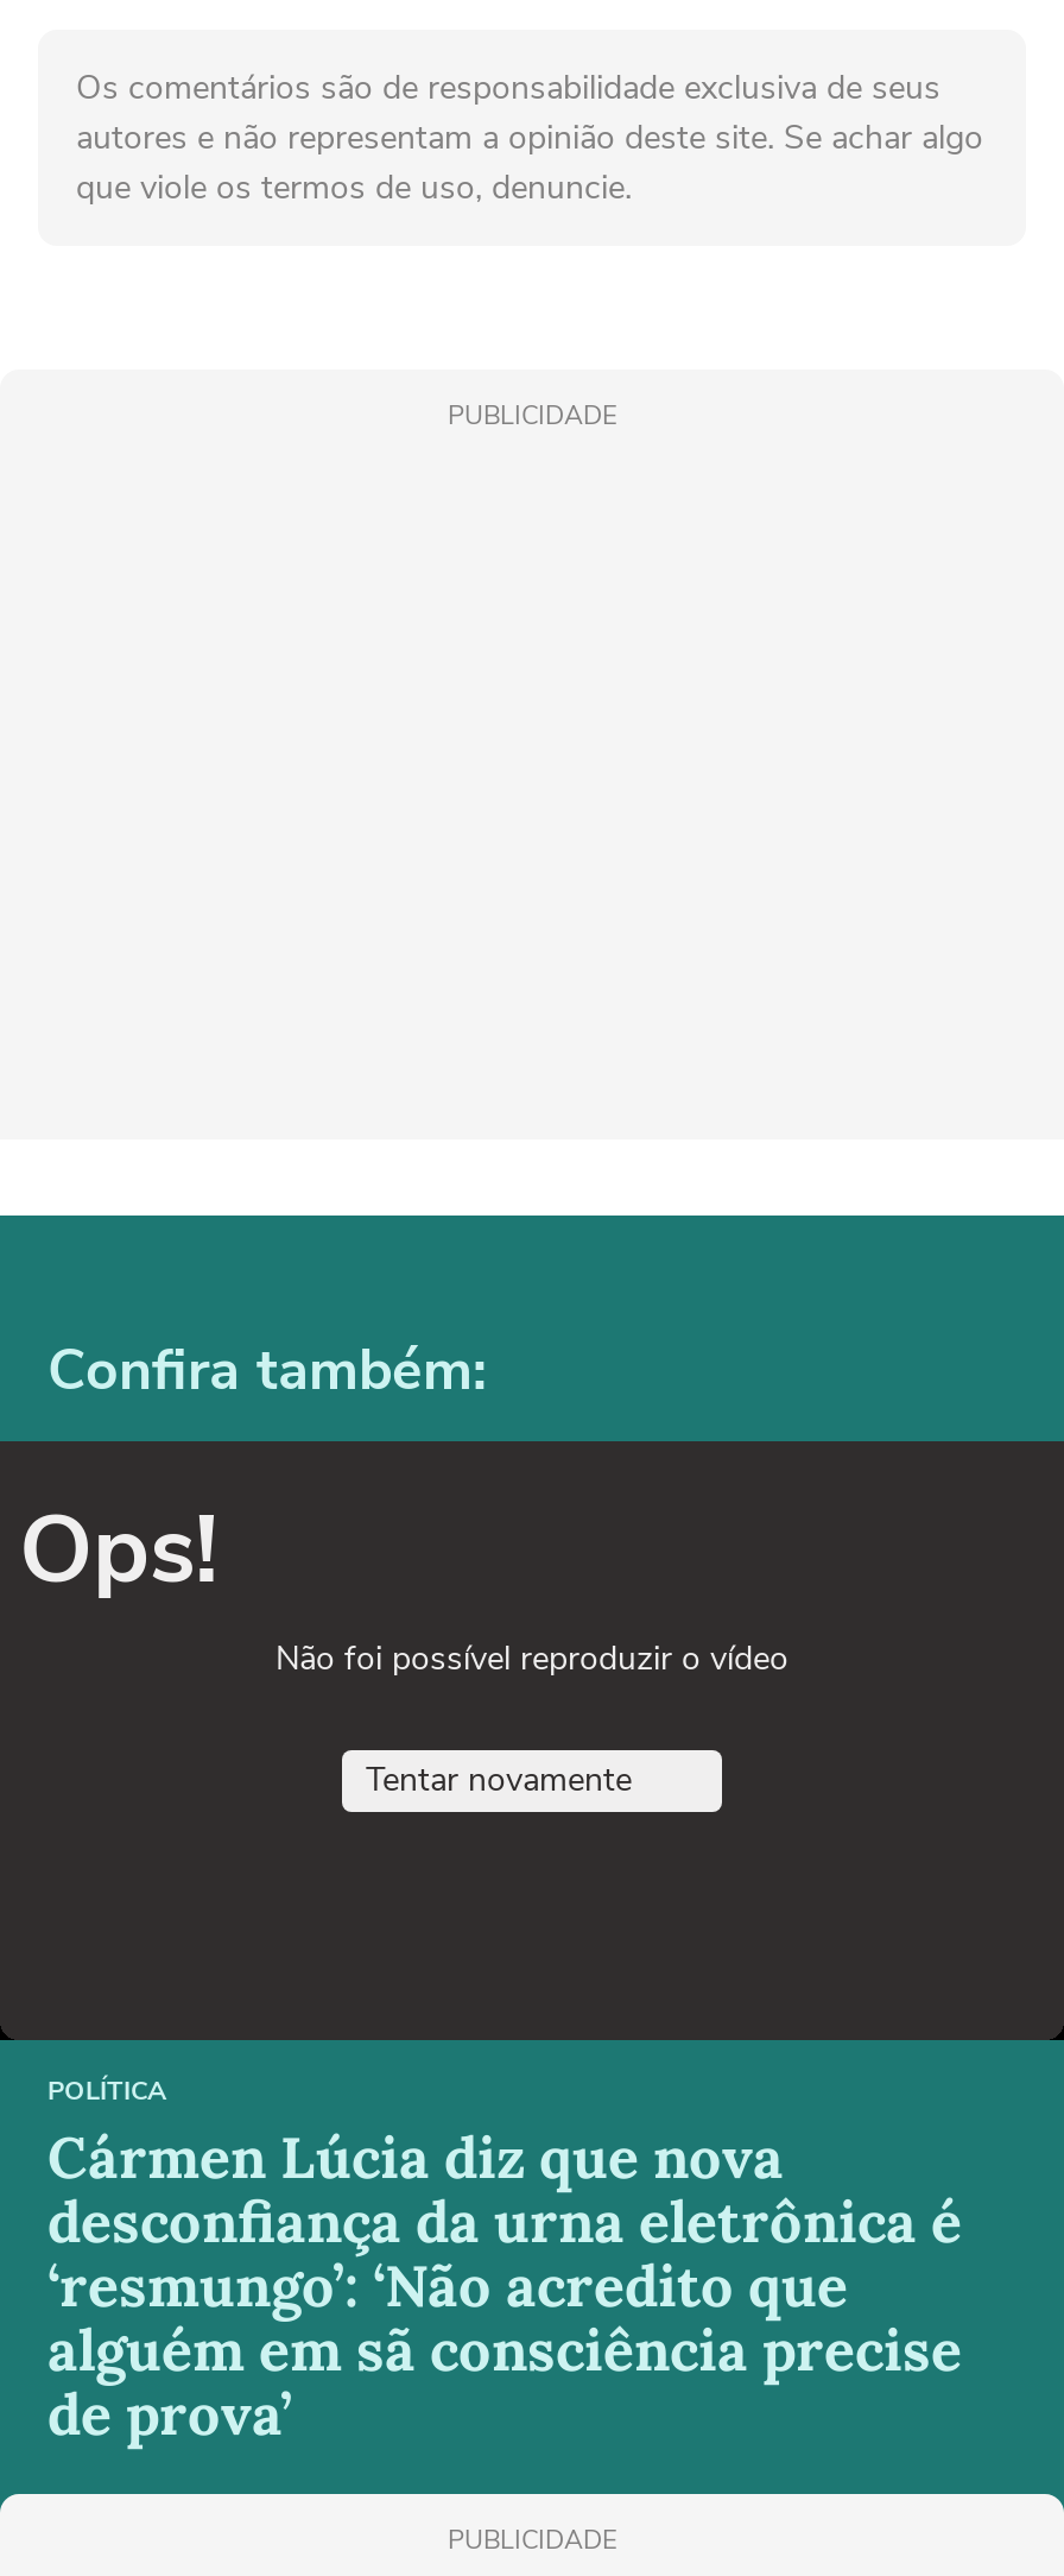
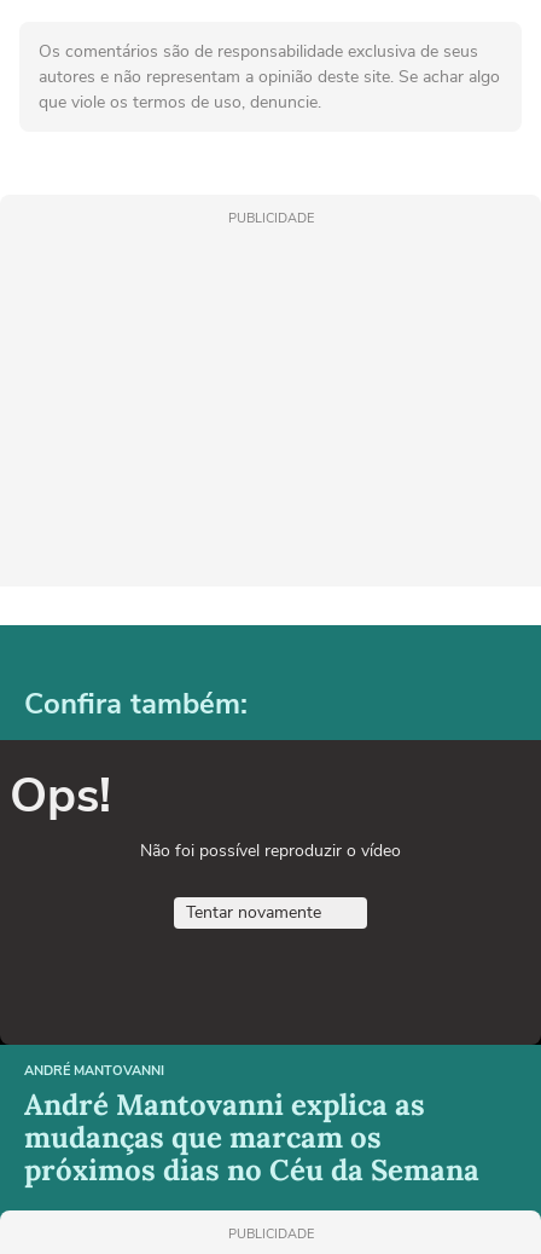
- POLÍTICA
- Cármen Lúcia diz que nova
- desconfiança da urna eletrônica é
- ‘resmungo’: ‘Não acredito que
- alguém em sã consciência precise
- de prova’
+ ANDRÉ MANTOVANNI
+ André Mantovanni explica as
+ mudanças que marcam os
+ próximos dias no Céu da Semana
